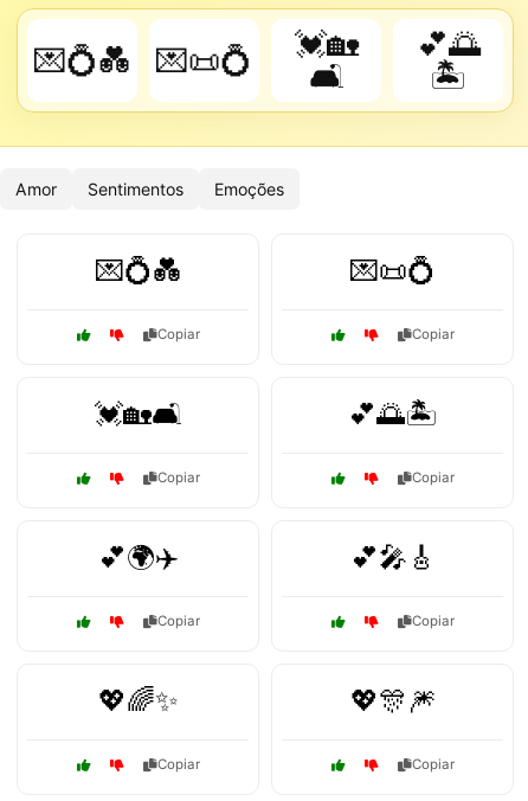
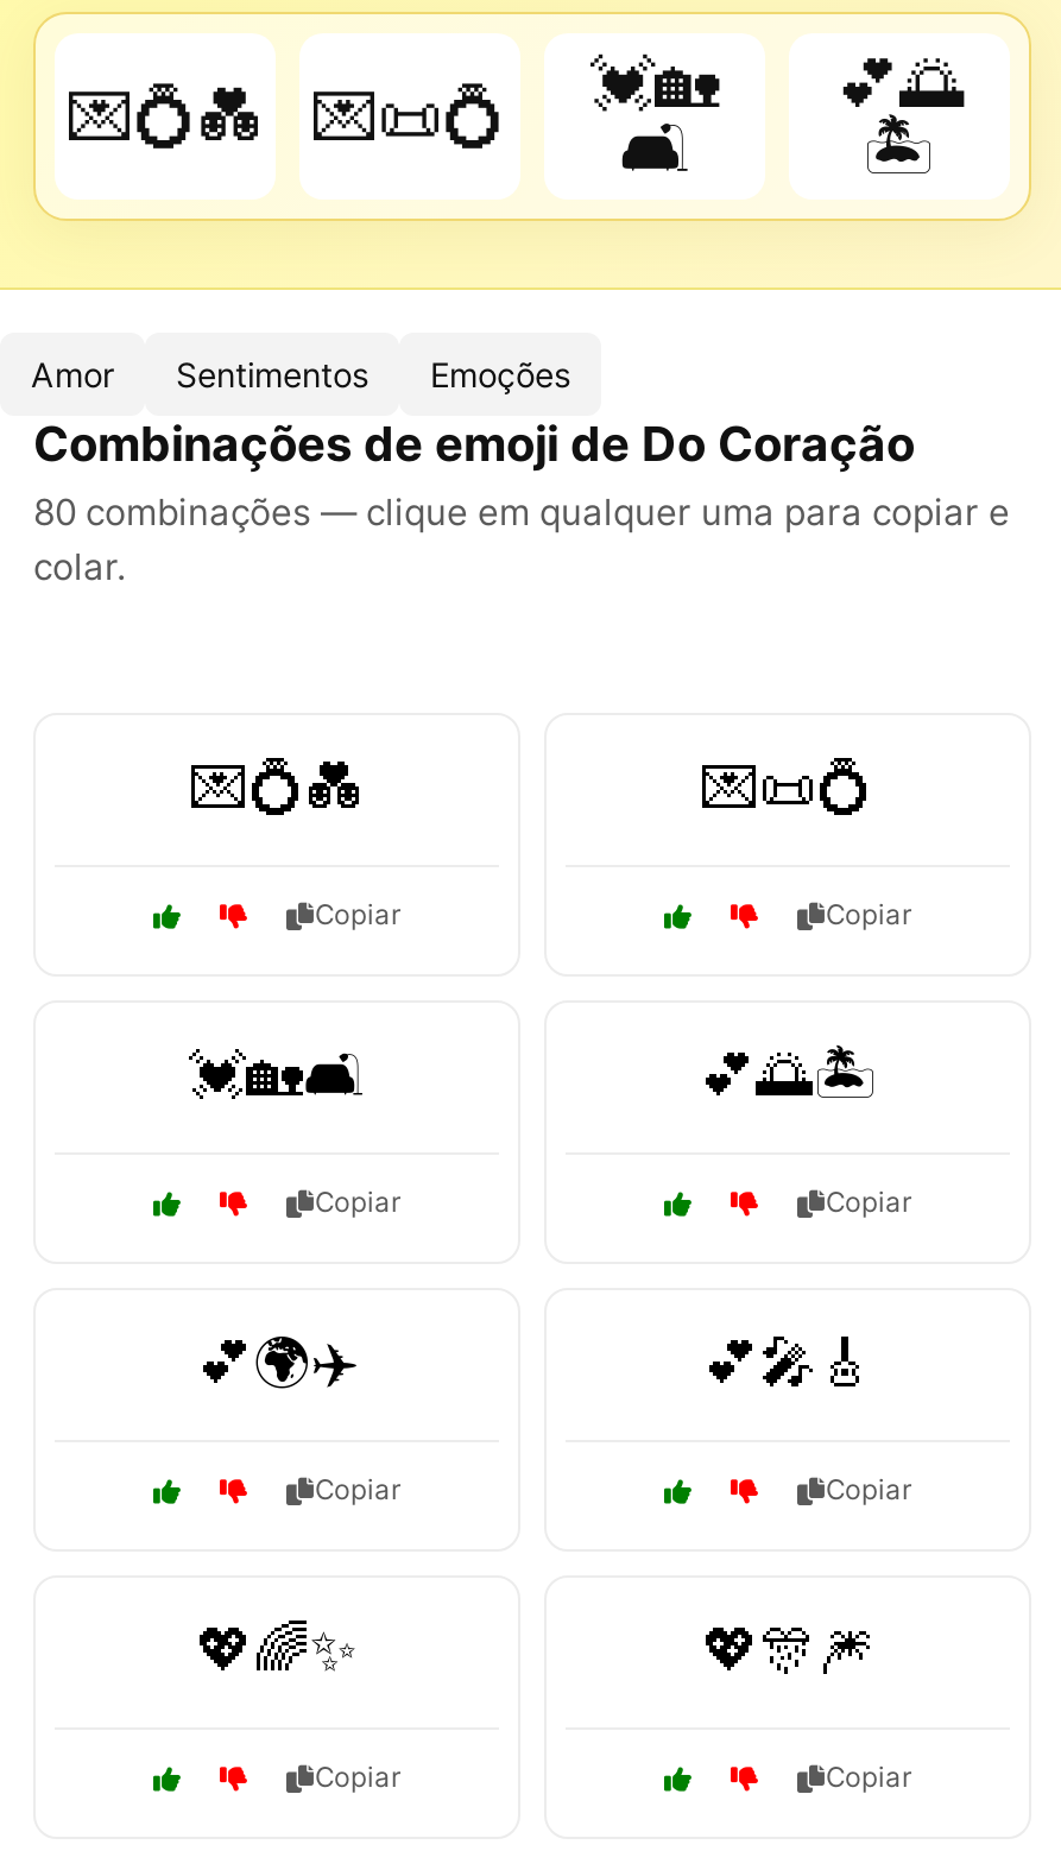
+ Combinações de emoji de Do Coração
+ 80 combinações — clique em qualquer uma para copiar e
+ colar.
